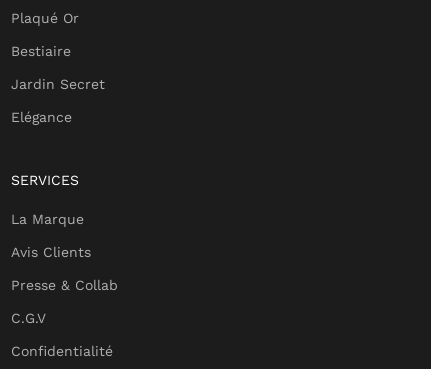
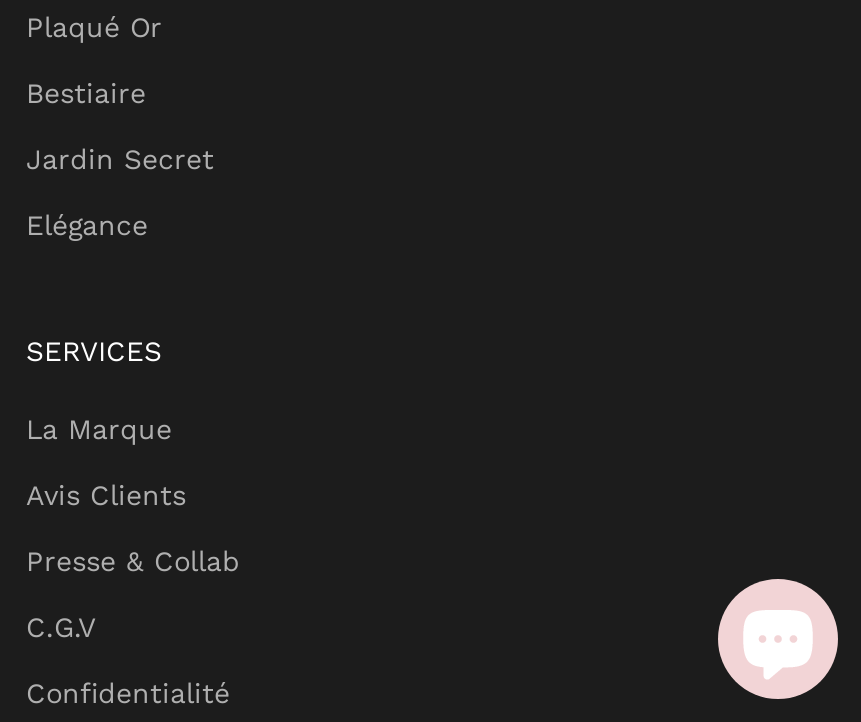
+ [image]
